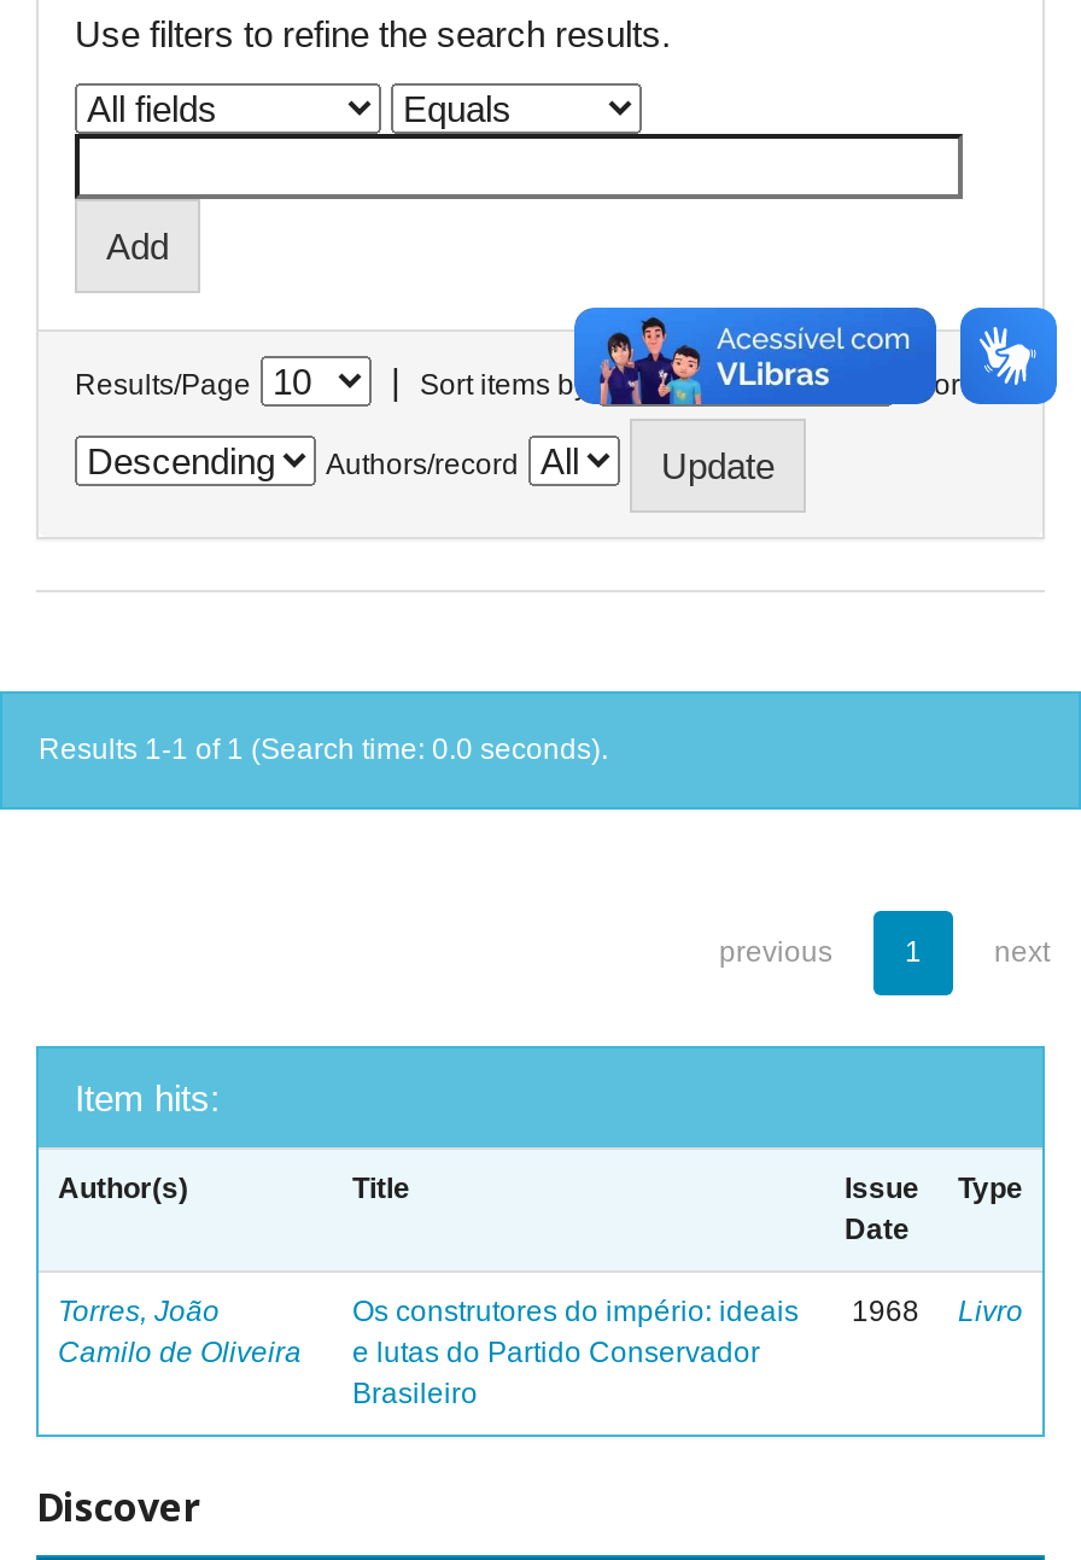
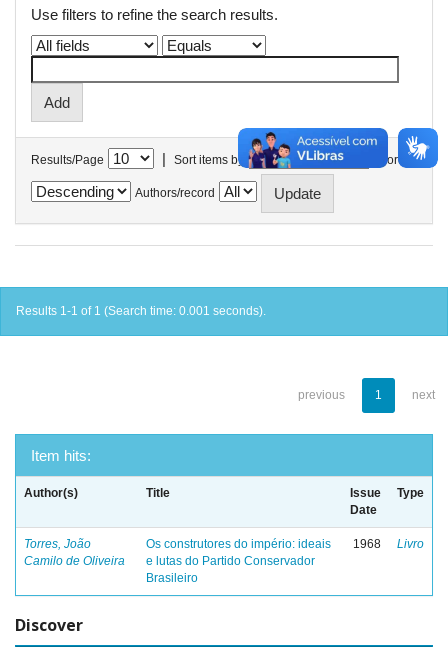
- Results 1-1 of 1 (Search time: 0.0 seconds).
+ Results 1-1 of 1 (Search time: 0.001 seconds).
